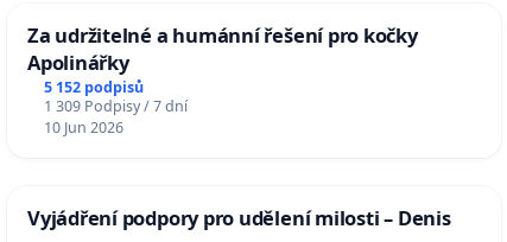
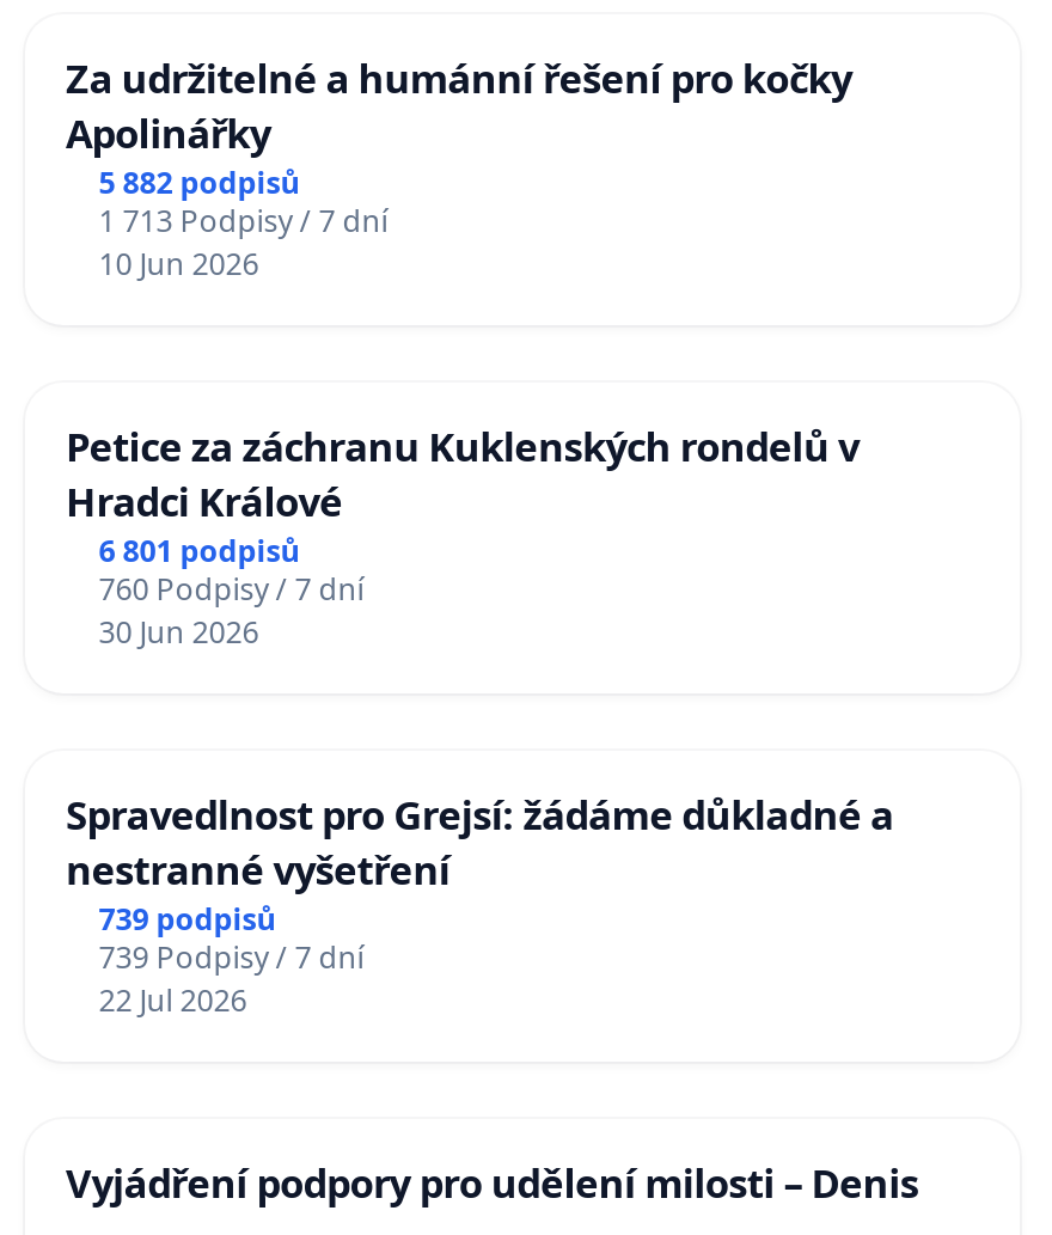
- 5 152 podpisů
+ 5 882 podpisů

- 1 309 Podpisy / 7 dní
+ 1 713 Podpisy / 7 dní

+ Petice za záchranu Kuklenských rondelů v
+ Hradci Králové
+ 6 801 podpisů
+ 760 Podpisy / 7 dní
+ 30 Jun 2026
+ Spravedlnost pro Grejsí: žádáme důkladné a
+ nestranné vyšetření
+ 739 podpisů
+ 739 Podpisy / 7 dní
+ 22 Jul 2026
